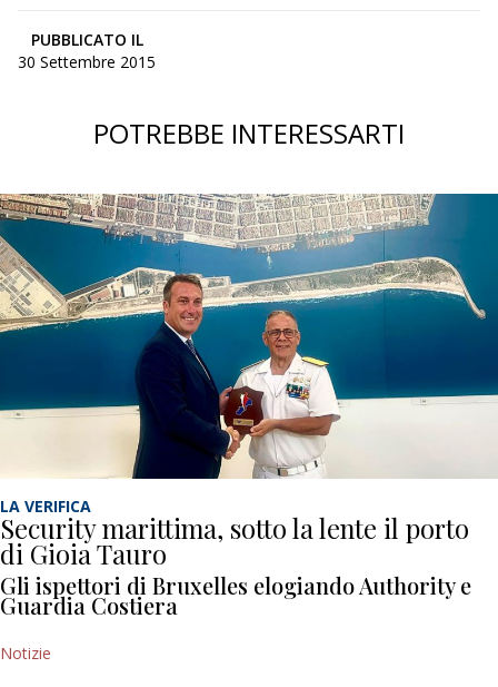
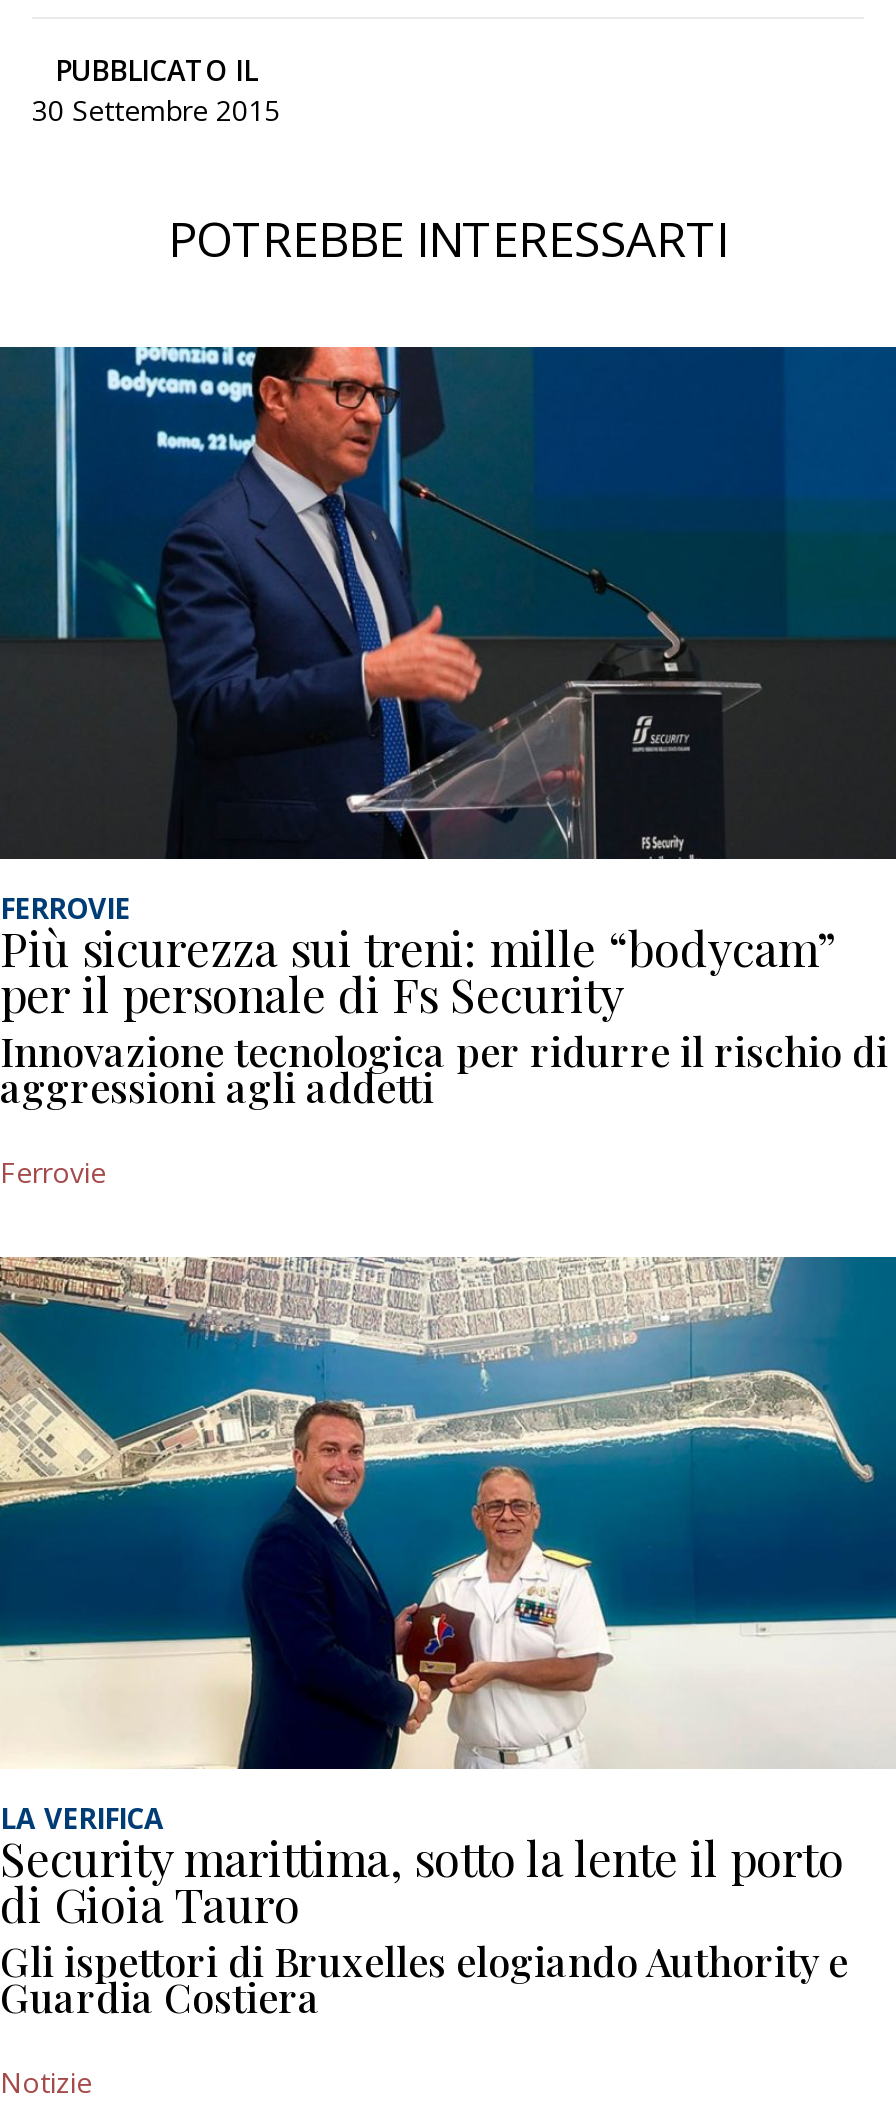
+ [image]
+ FERROVIE
+ Più sicurezza sui treni: mille “bodycam”
+ per il personale di Fs Security
+ Innovazione tecnologica per ridurre il rischio di
+ aggressioni agli addetti
+ Ferrovie
